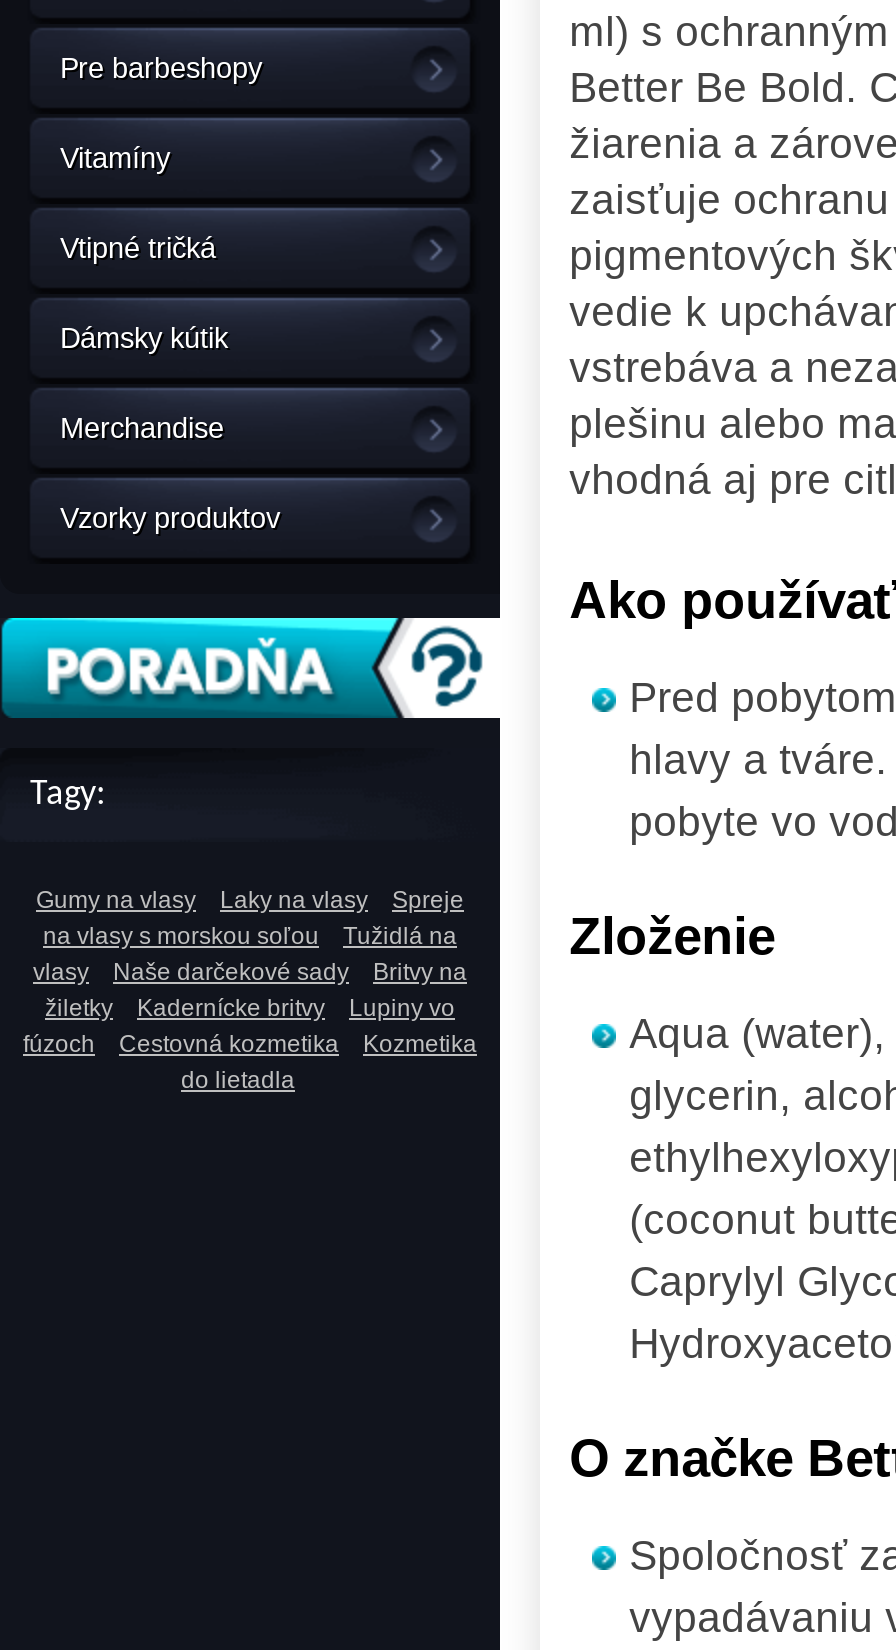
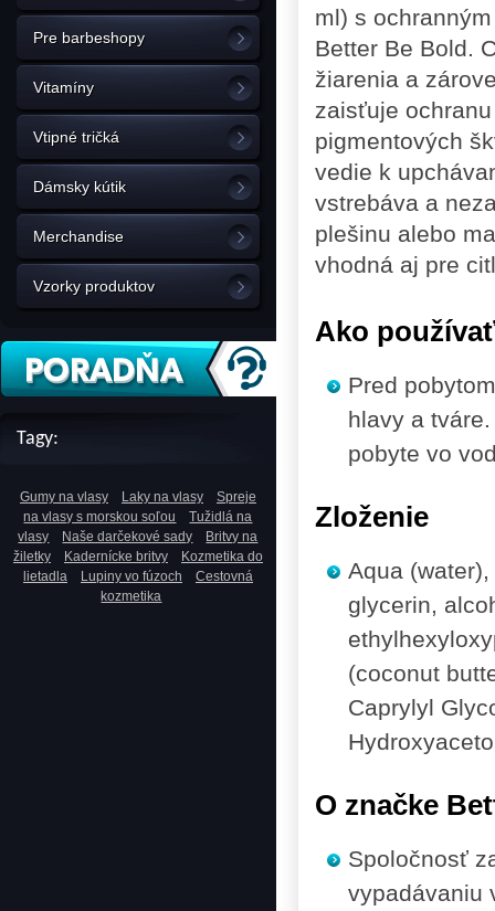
- Lupiny vo
- fúzoch
- Cestovná kozmetika
- Kozmetika
- do lietadla
+ Kozmetika do
+ lietadla
+ Lupiny vo fúzoch
+ Cestovná
+ kozmetika
